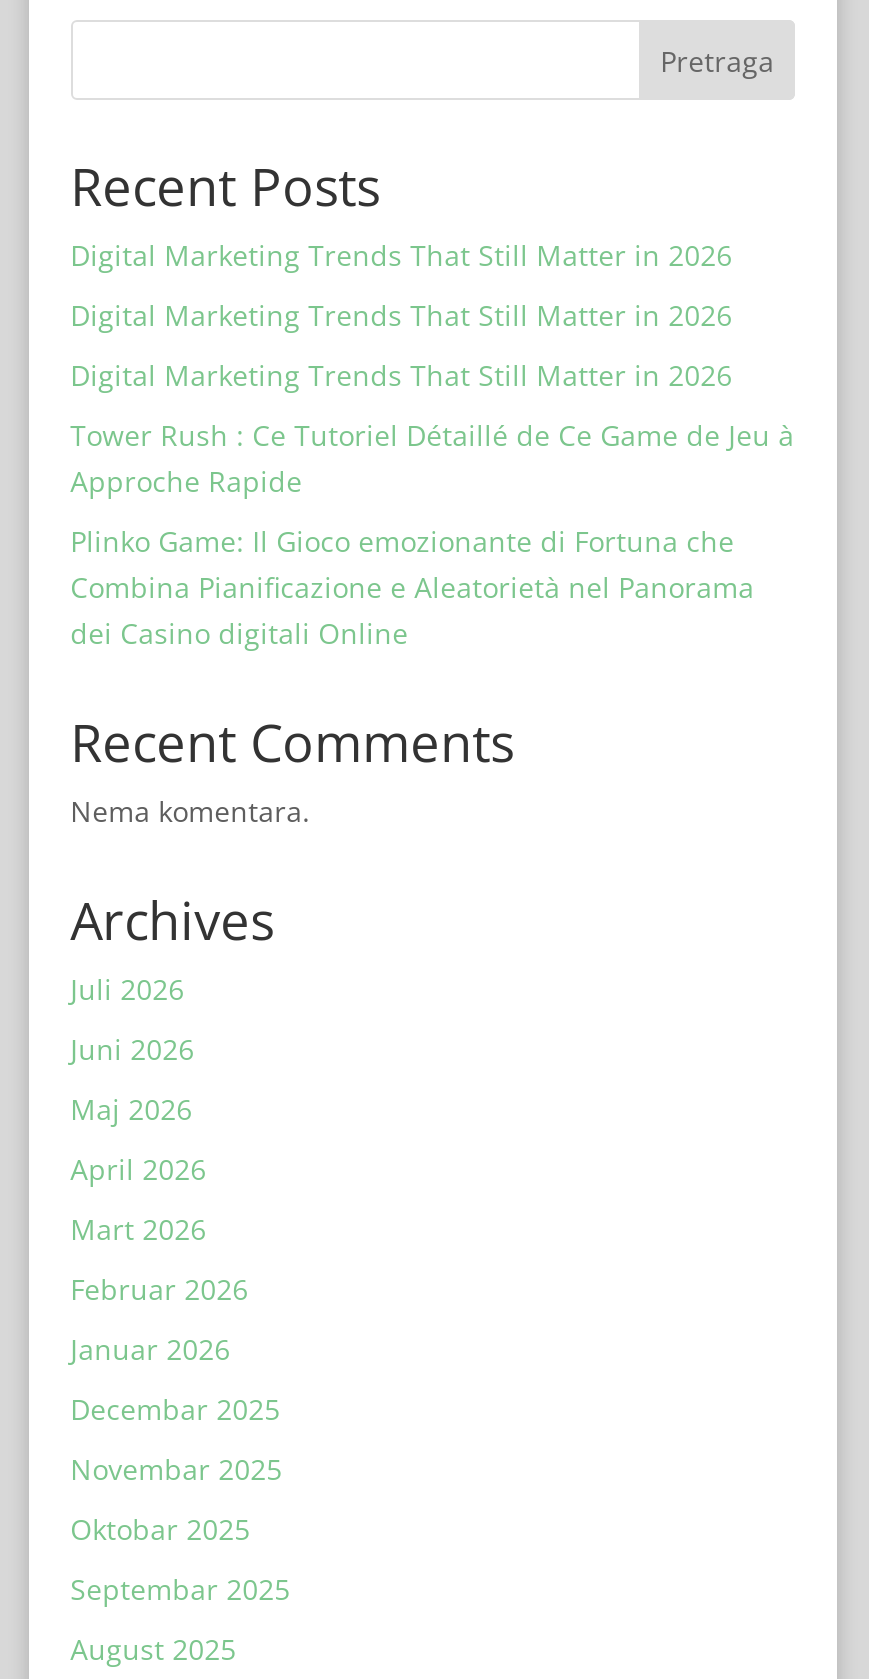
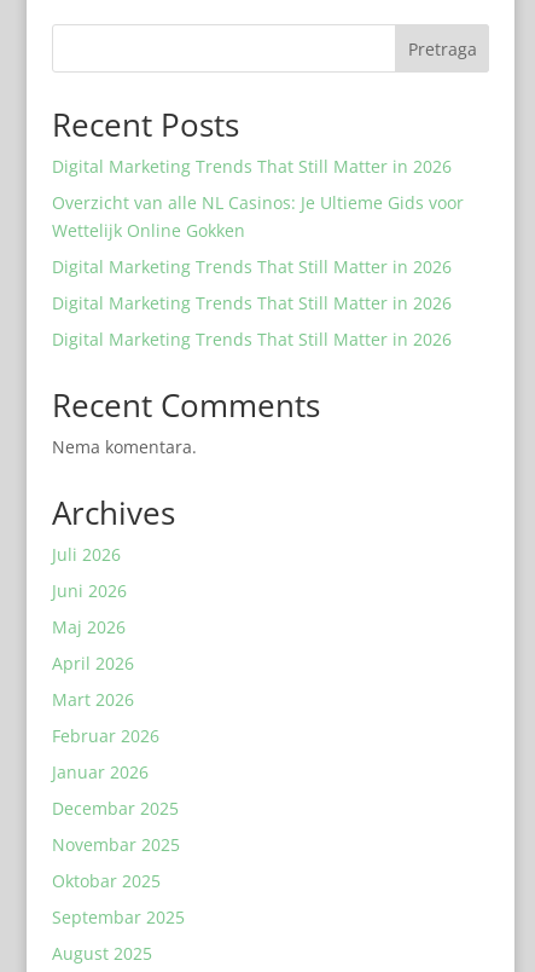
+ Overzicht van alle NL Casinos: Je Ultieme Gids voor
+ Wettelijk Online Gokken

moved down: Digital Marketing Trends That Still Matter in 2026 | Digital Marketing Trends That Still Matter in 2026

- Tower Rush : Ce Tutoriel Détaillé de Ce Game de Jeu à
- Approche Rapide
- Plinko Game: Il Gioco emozionante di Fortuna che
- Combina Pianificazione e Aleatorietà nel Panorama
- dei Casino digitali Online
+ Digital Marketing Trends That Still Matter in 2026
